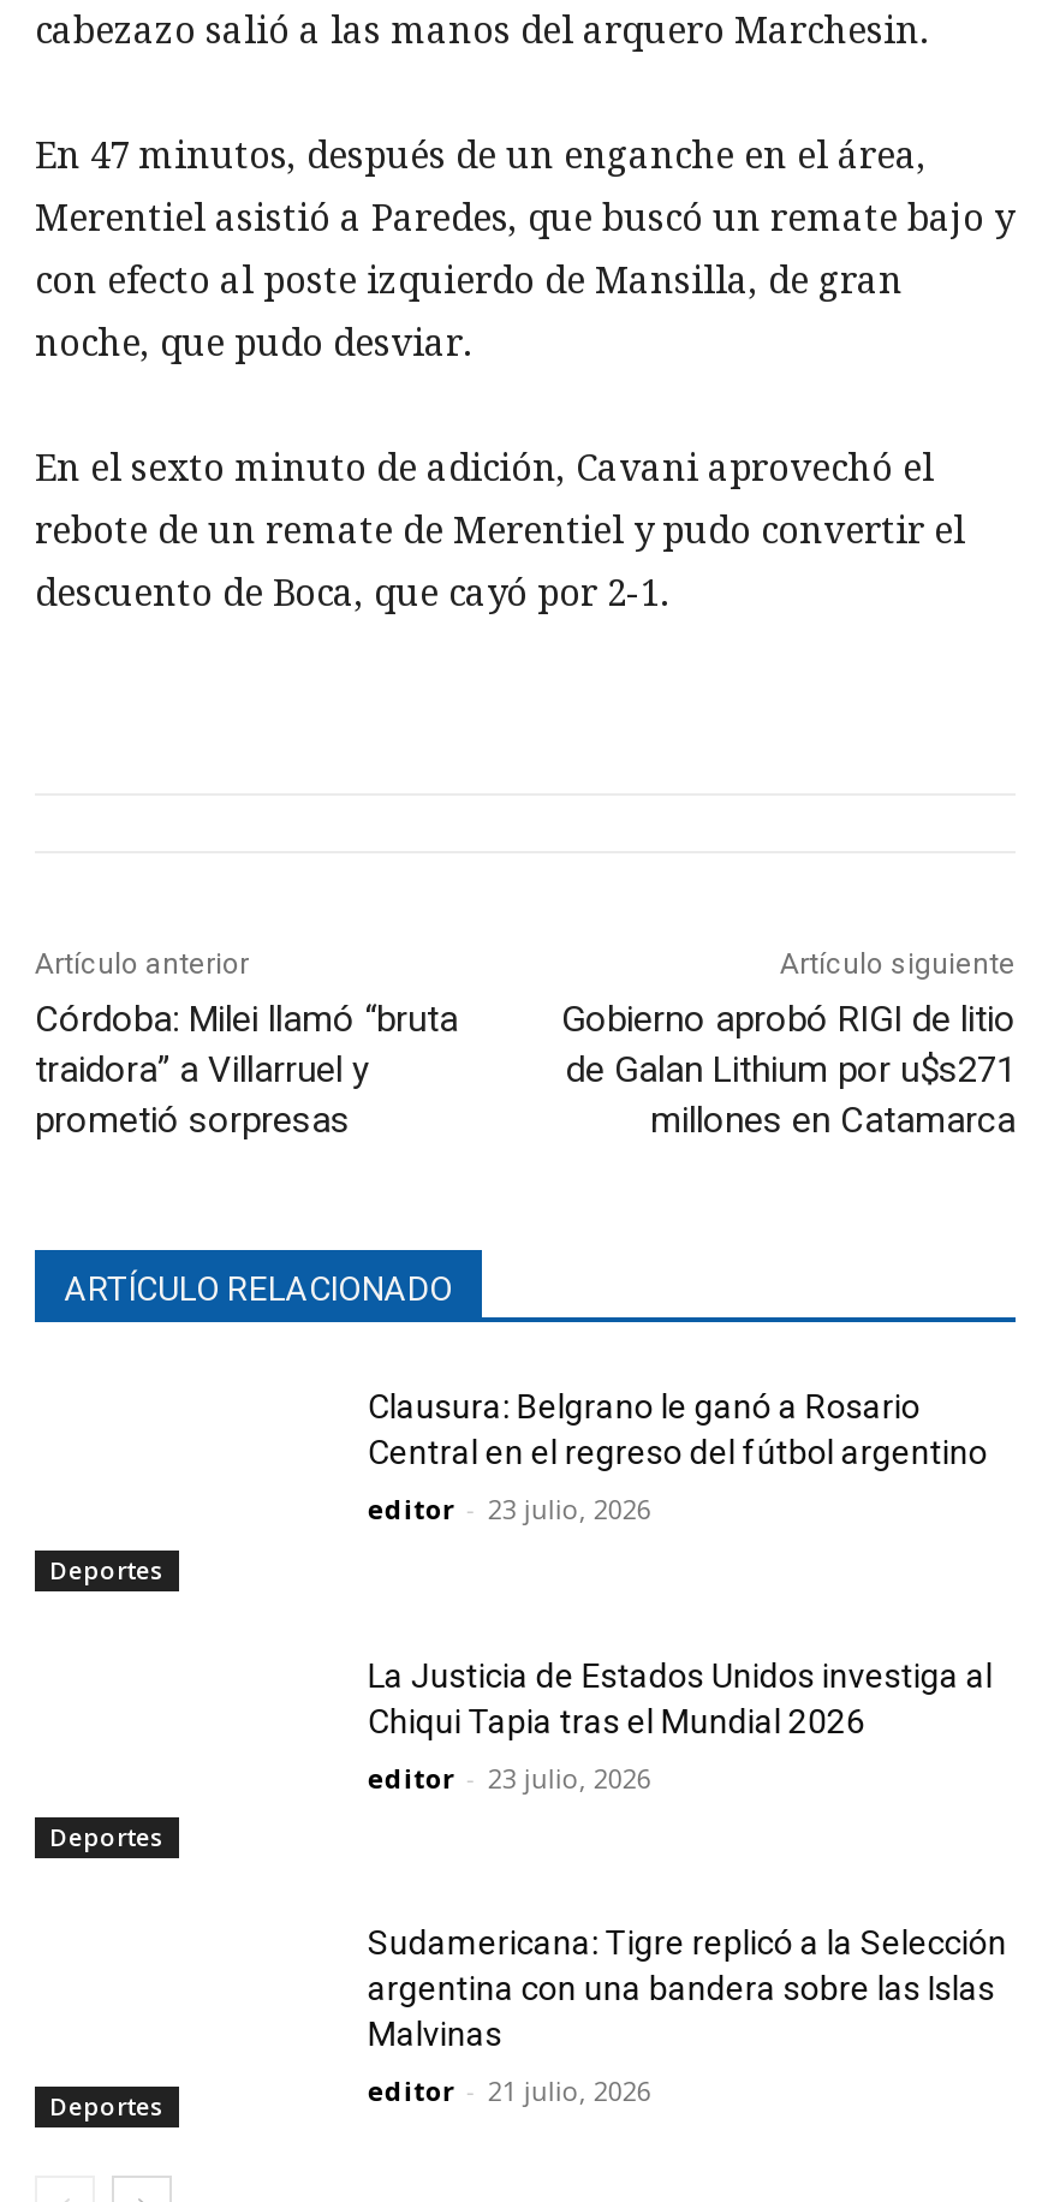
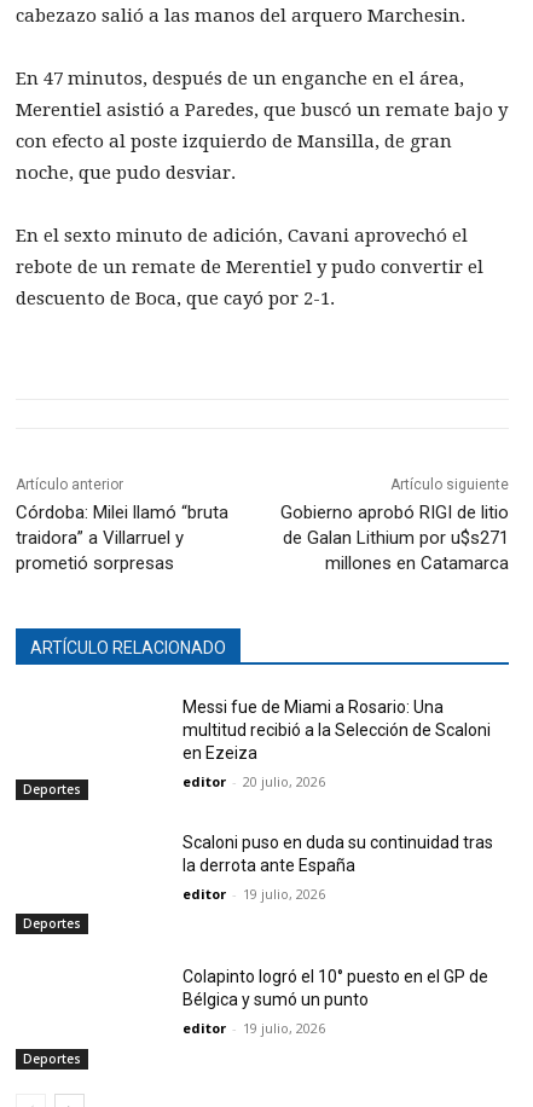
- Clausura: Belgrano le ganó a Rosario
- Central en el regreso del fútbol argentino
+ Messi fue de Miami a Rosario: Una
+ multitud recibió a la Selección de Scaloni
+ en Ezeiza

- editor - 23 julio, 2026
+ editor - 20 julio, 2026

- La Justicia de Estados Unidos investiga al
- Chiqui Tapia tras el Mundial 2026
+ Scaloni puso en duda su continuidad tras
+ la derrota ante España

- editor - 23 julio, 2026
+ editor - 19 julio, 2026

- Sudamericana: Tigre replicó a la Selección
- argentina con una bandera sobre las Islas
- Malvinas
+ Colapinto logró el 10° puesto en el GP de
+ Bélgica y sumó un punto

- editor - 21 julio, 2026
+ editor - 19 julio, 2026
